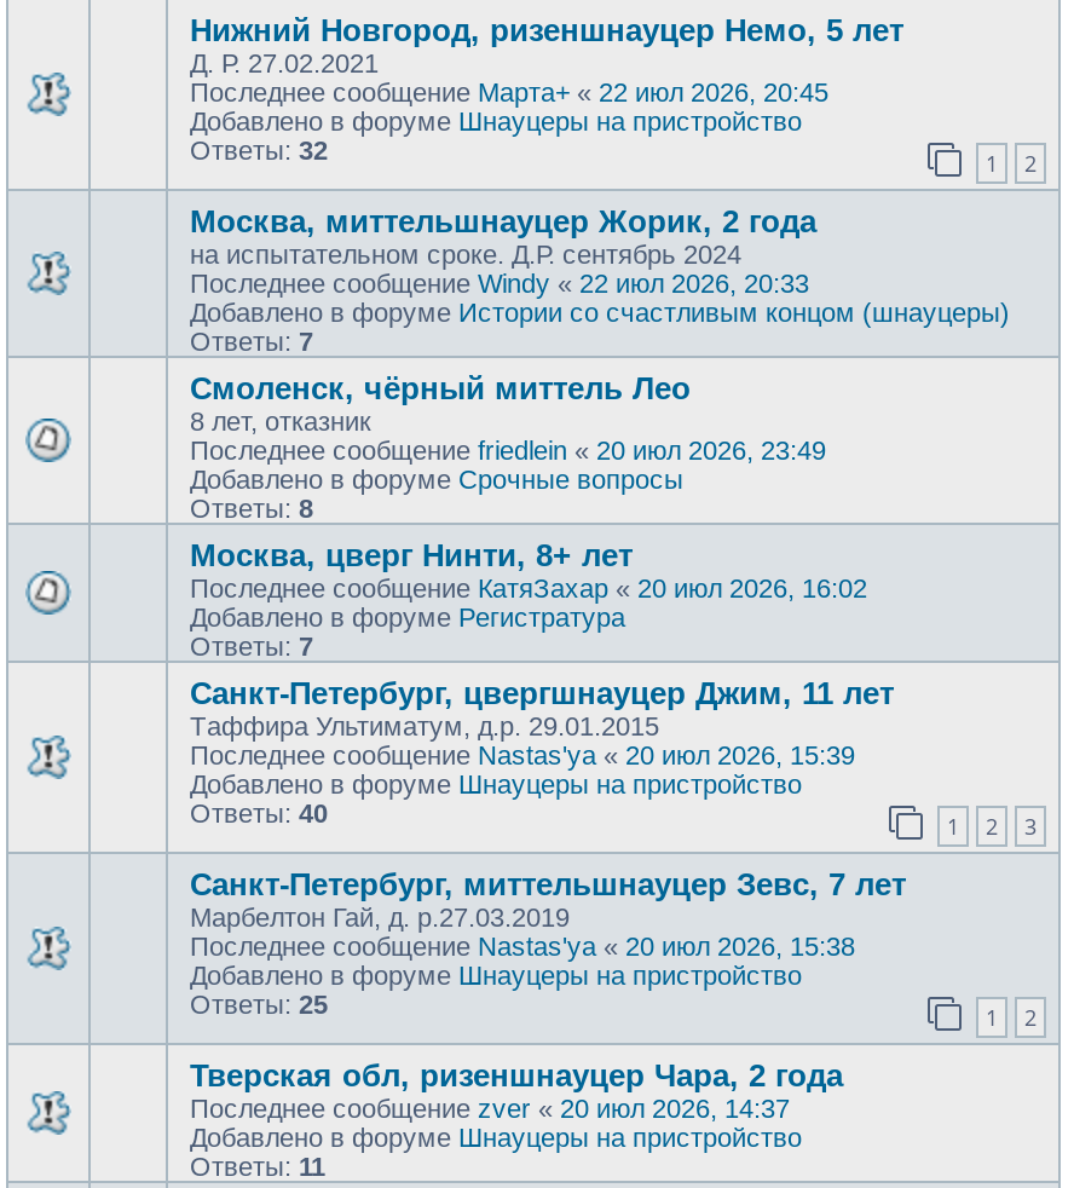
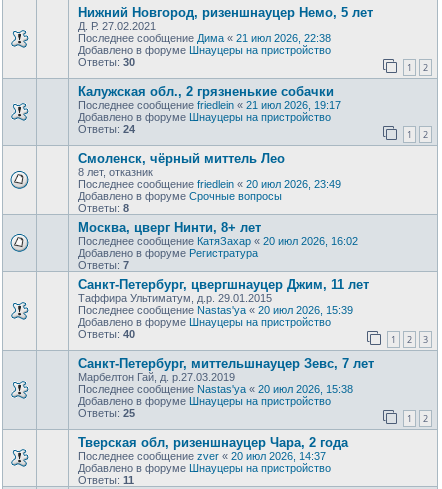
- Последнее сообщение Марта+ «22 июл 2026, 20:45
+ Последнее сообщение Дима «21 июл 2026, 22:38

- Ответы: 32
+ Ответы: 30

- Москва, миттельшнауцер Жорик, 2 года
- на испытательном сроке. Д.Р. сентябрь 2024
- Последнее сообщение Windy «22 июл 2026, 20:33
- Добавлено в форуме Истории со счастливым концом (шнауцеры)
- Ответы: 7
+ Калужская обл., 2 грязненькие собачки
+ Последнее сообщение friedlein «21 июл 2026, 19:17
+ Добавлено в форуме Шнауцеры на пристройство
+ Ответы: 24
+ 1
+ 2
